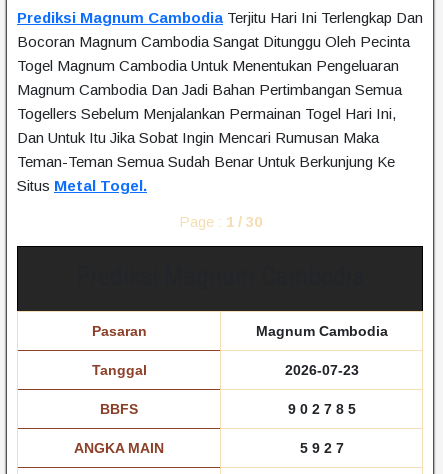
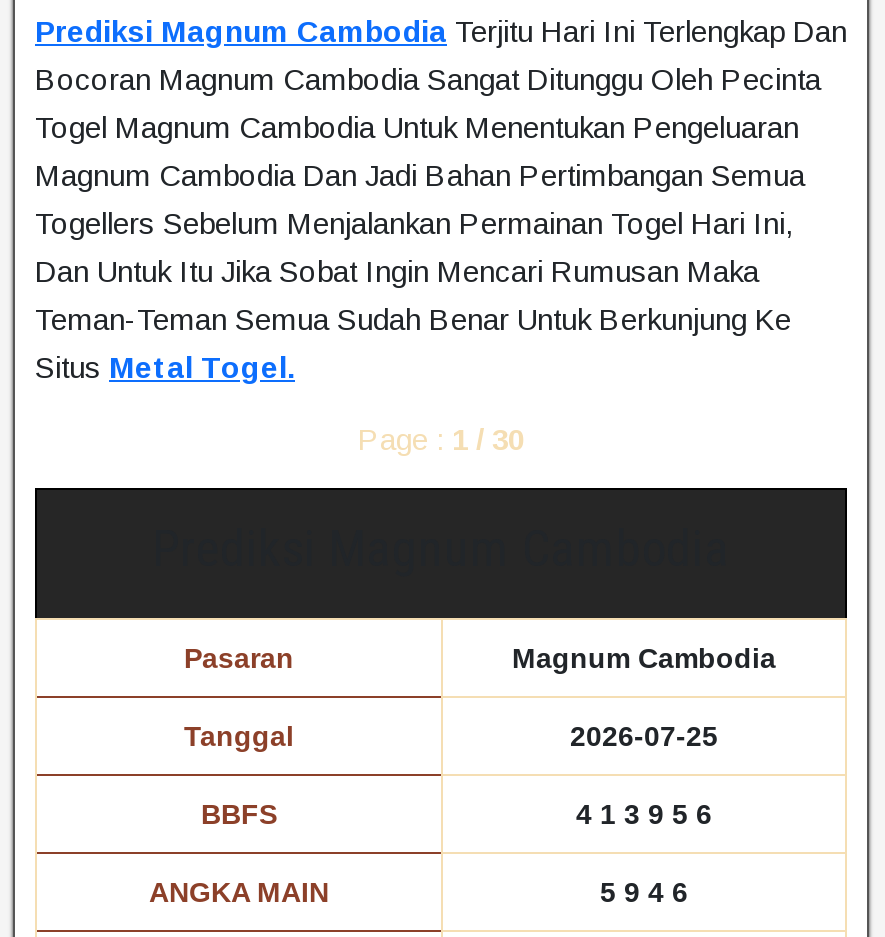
- 2026-07-23
+ 2026-07-25

- 9 0 2 7 8 5
+ 4 1 3 9 5 6

- 5 9 2 7
+ 5 9 4 6
